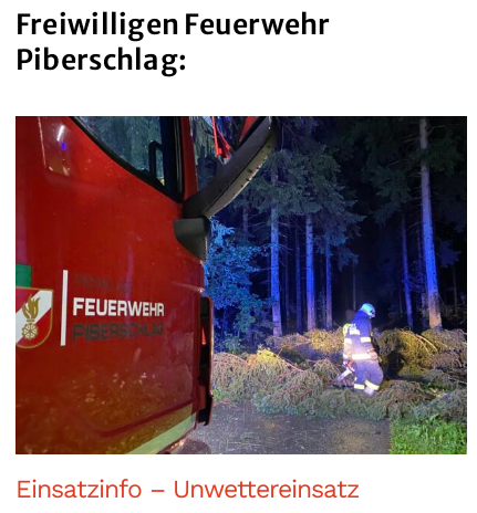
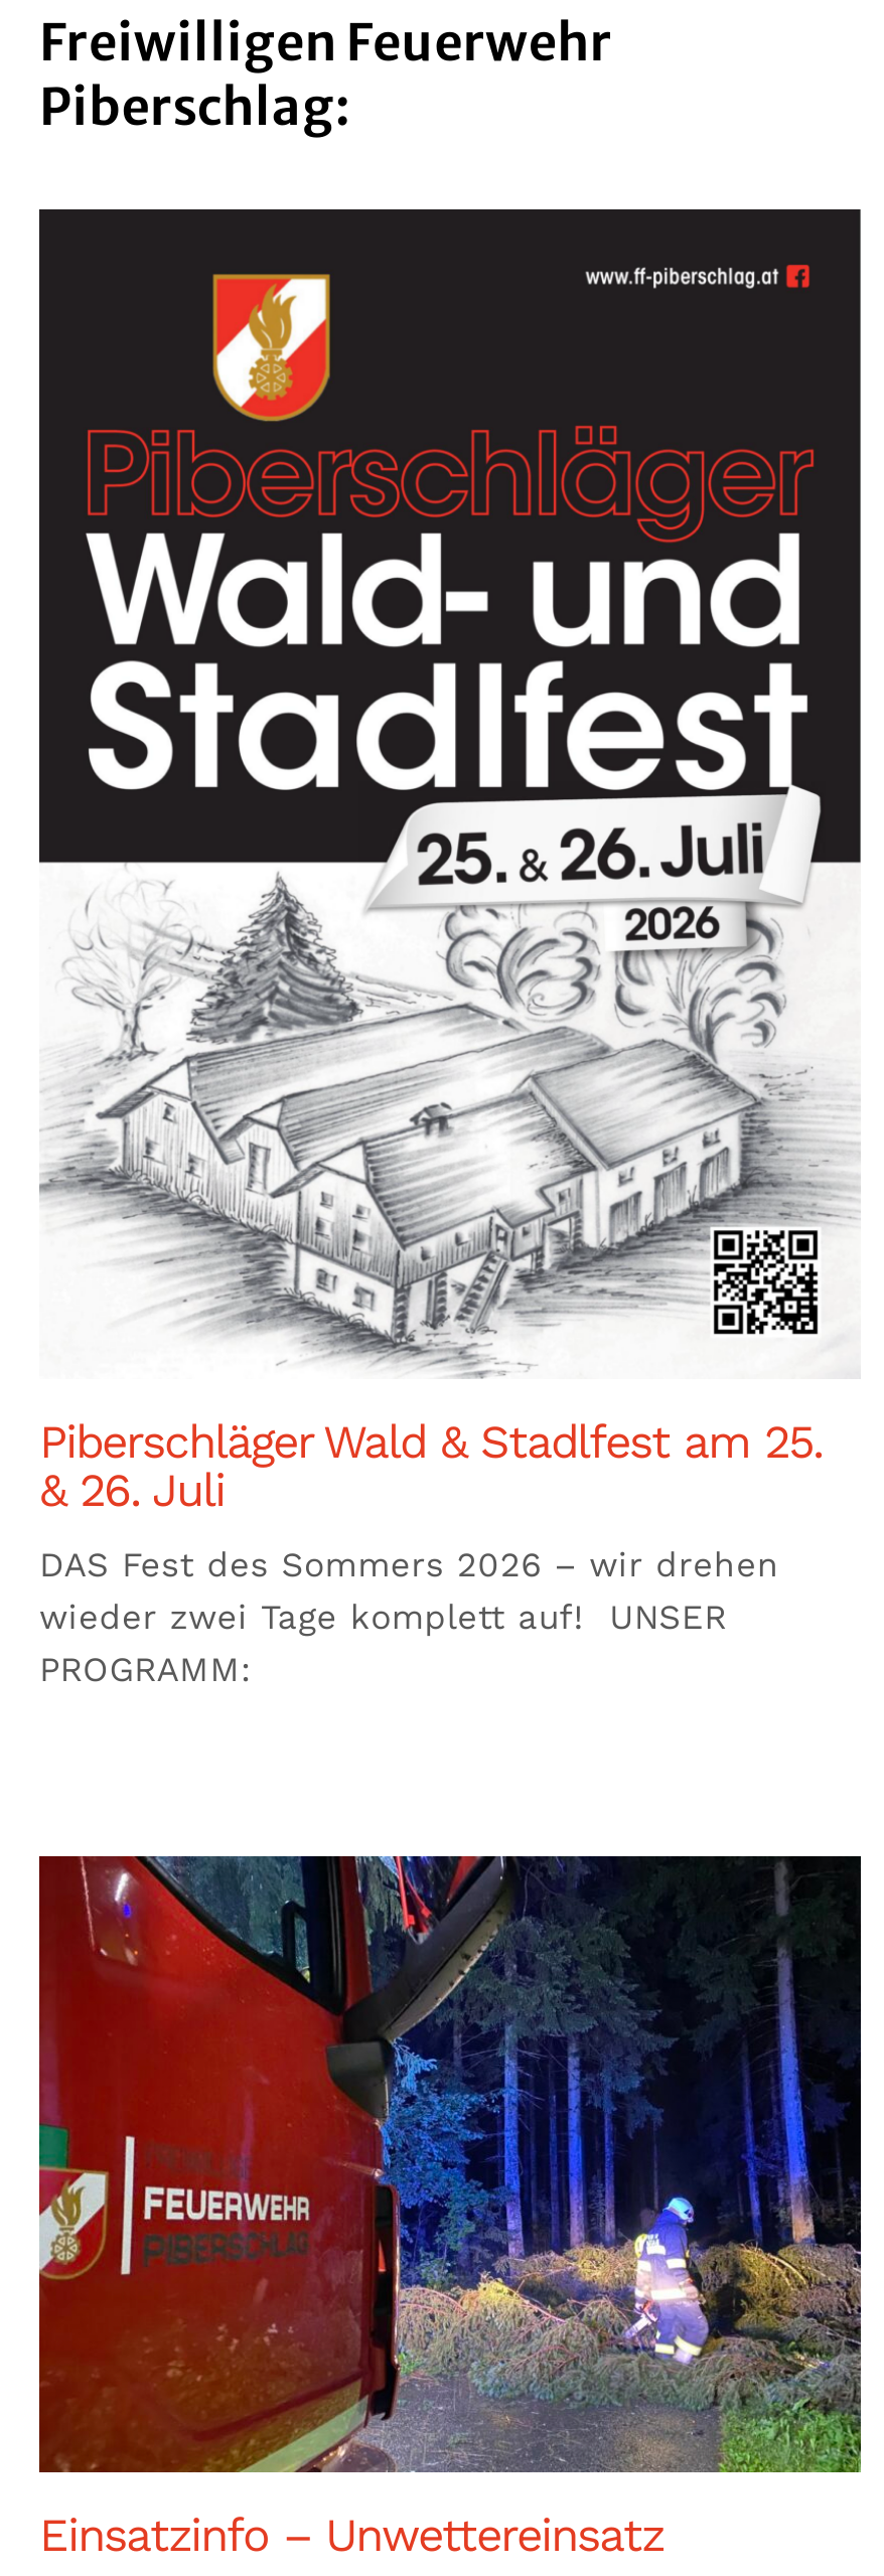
+ [image]
+ Piberschläger Wald & Stadlfest am 25.
+ & 26. Juli
+ DAS Fest des Sommers 2026 – wir drehen
+ wieder zwei Tage komplett auf! UNSER
+ PROGRAMM:
